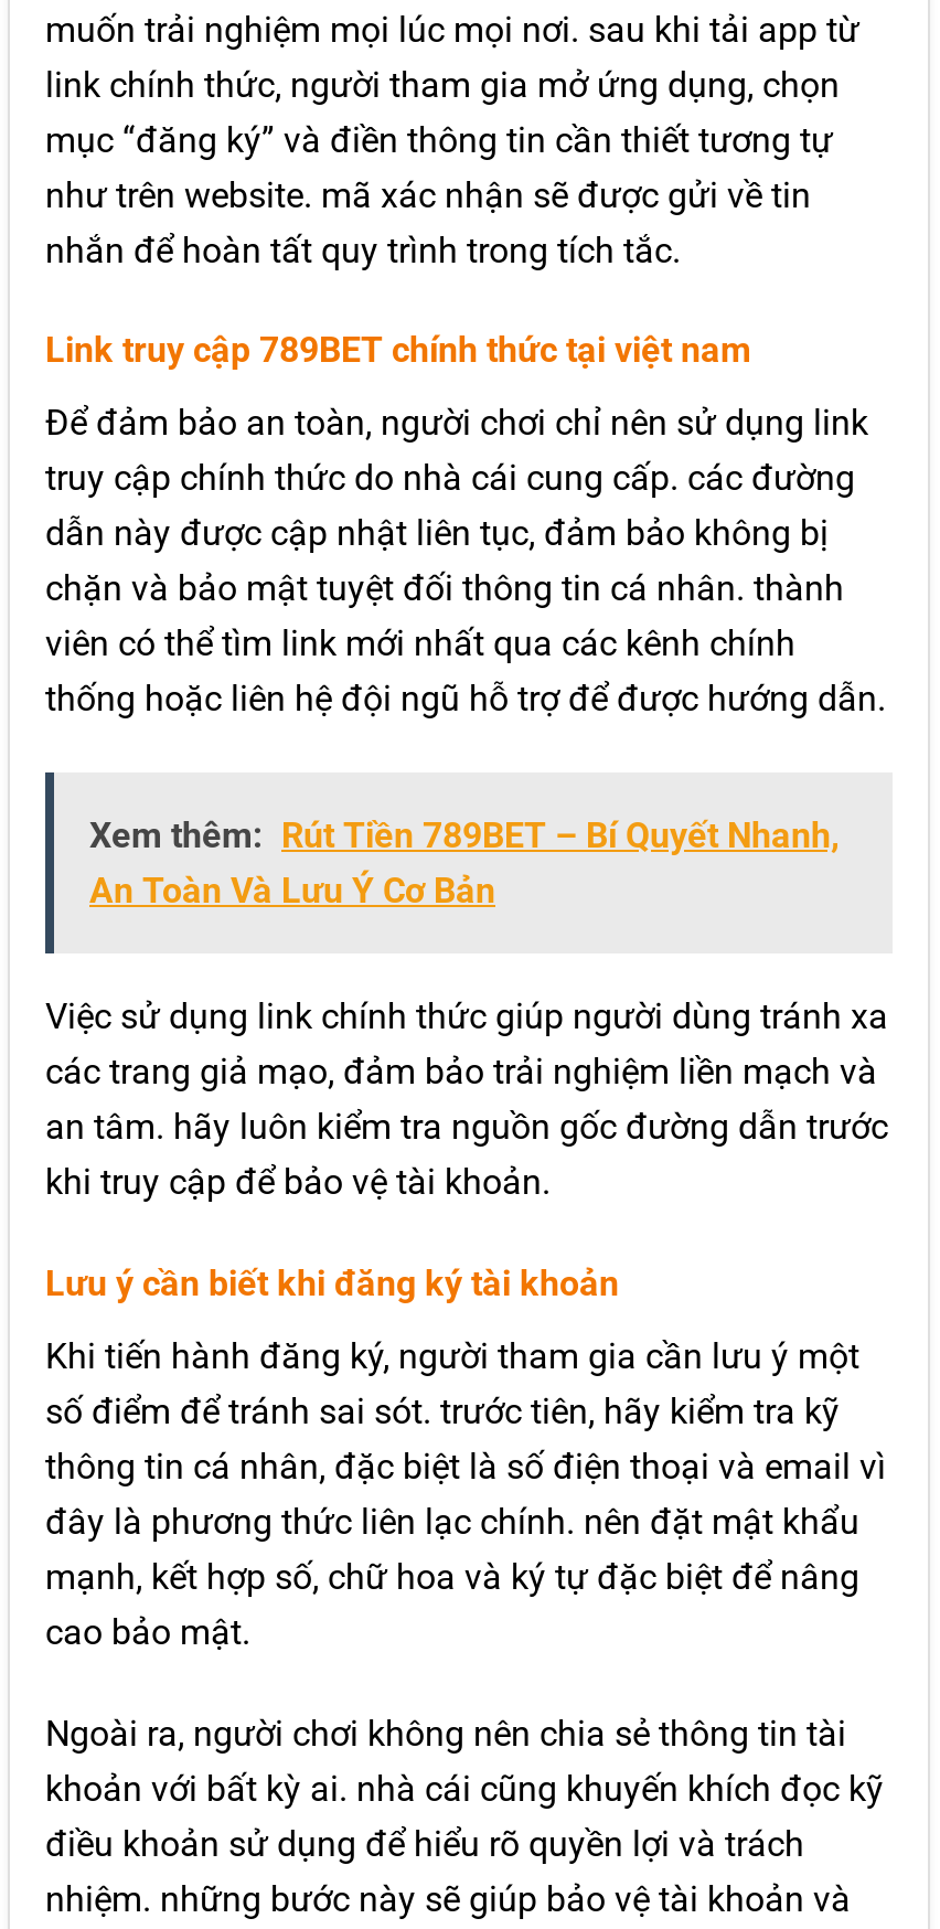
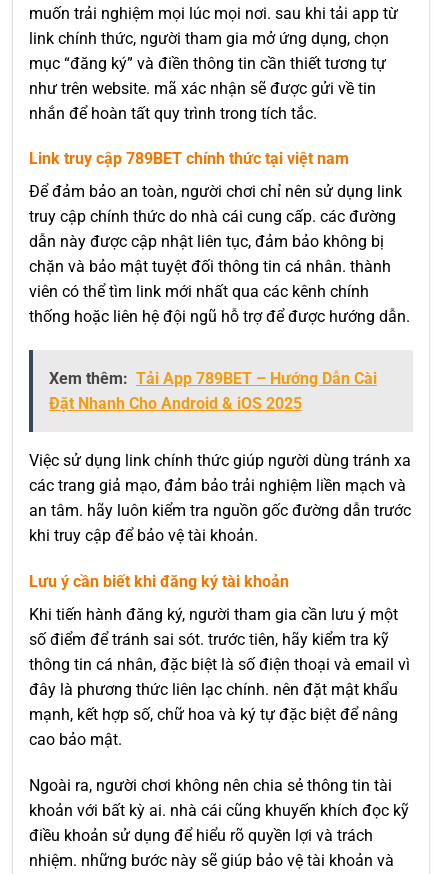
- Xem thêm: Rút Tiền 789BET – Bí Quyết Nhanh,
- An Toàn Và Lưu Ý Cơ Bản
+ Xem thêm: Tải App 789BET – Hướng Dẫn Cài
+ Đặt Nhanh Cho Android & iOS 2025
